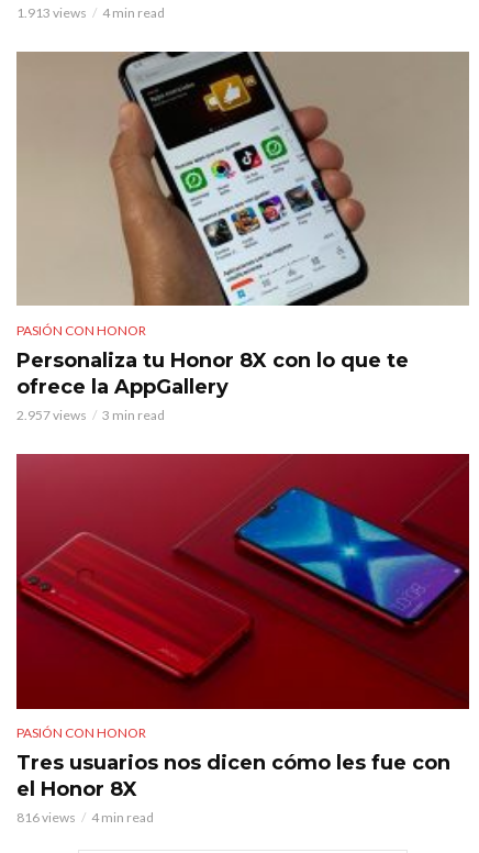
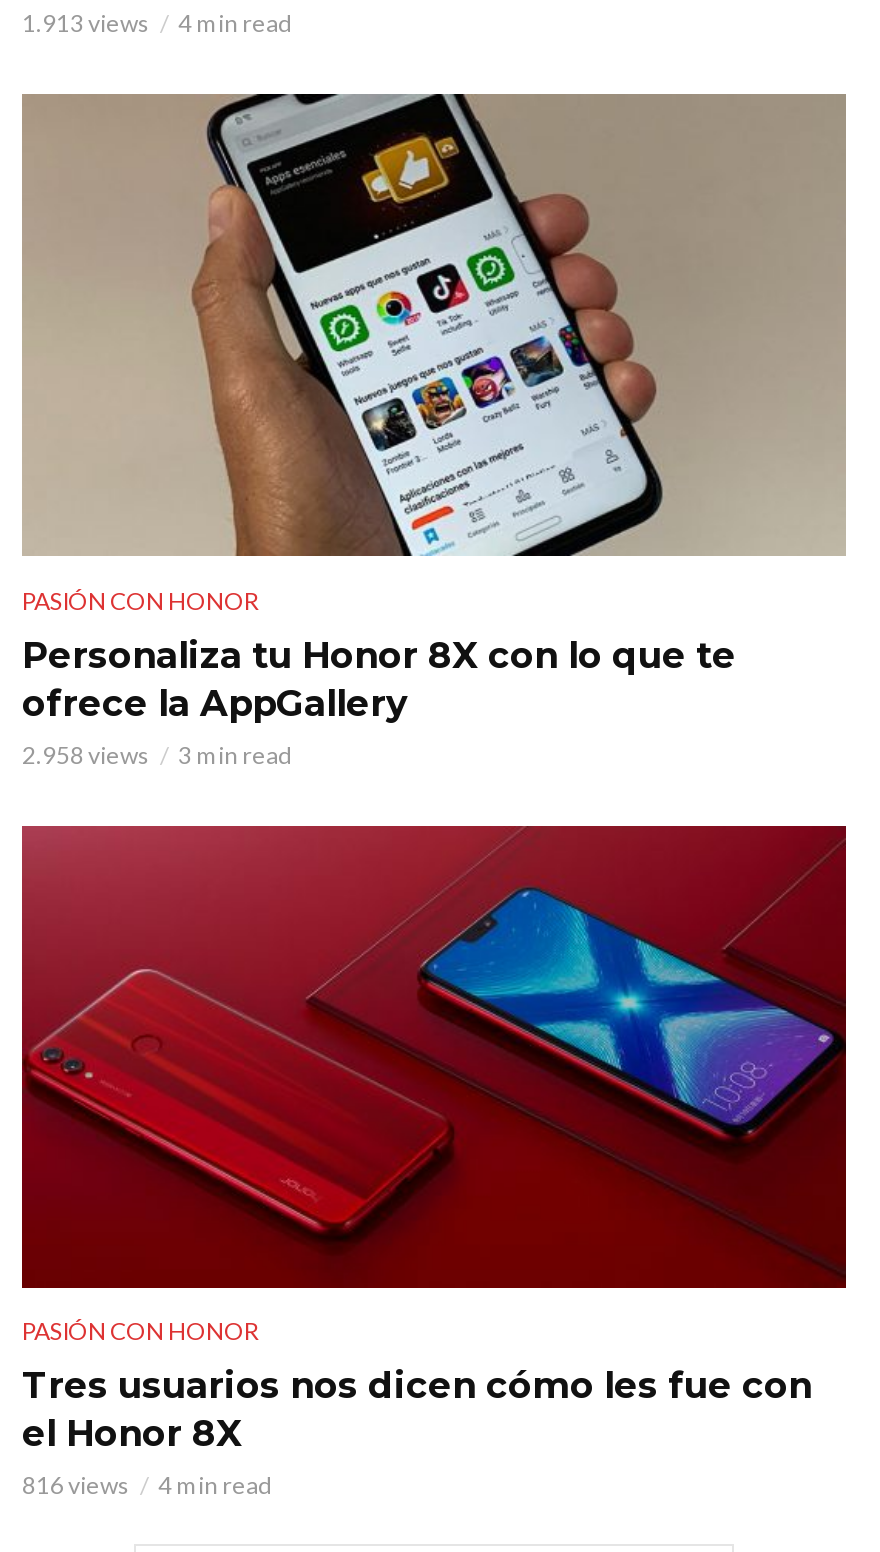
- 2.957 views 3 min read
+ 2.958 views 3 min read
